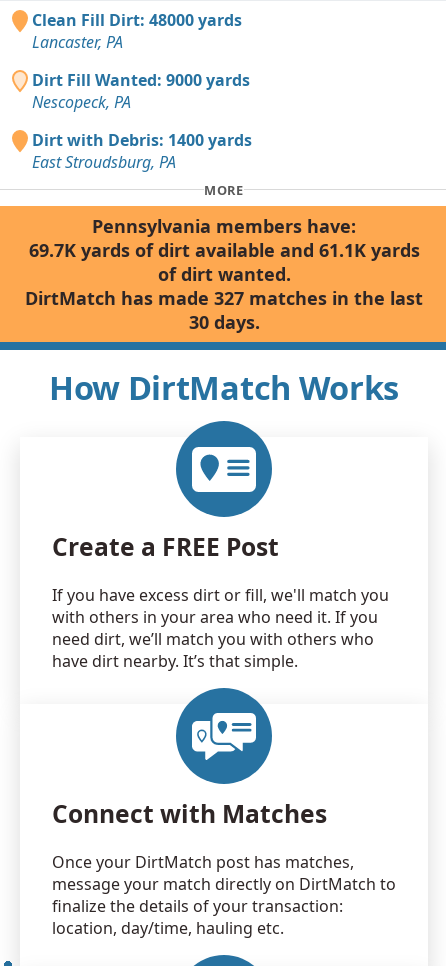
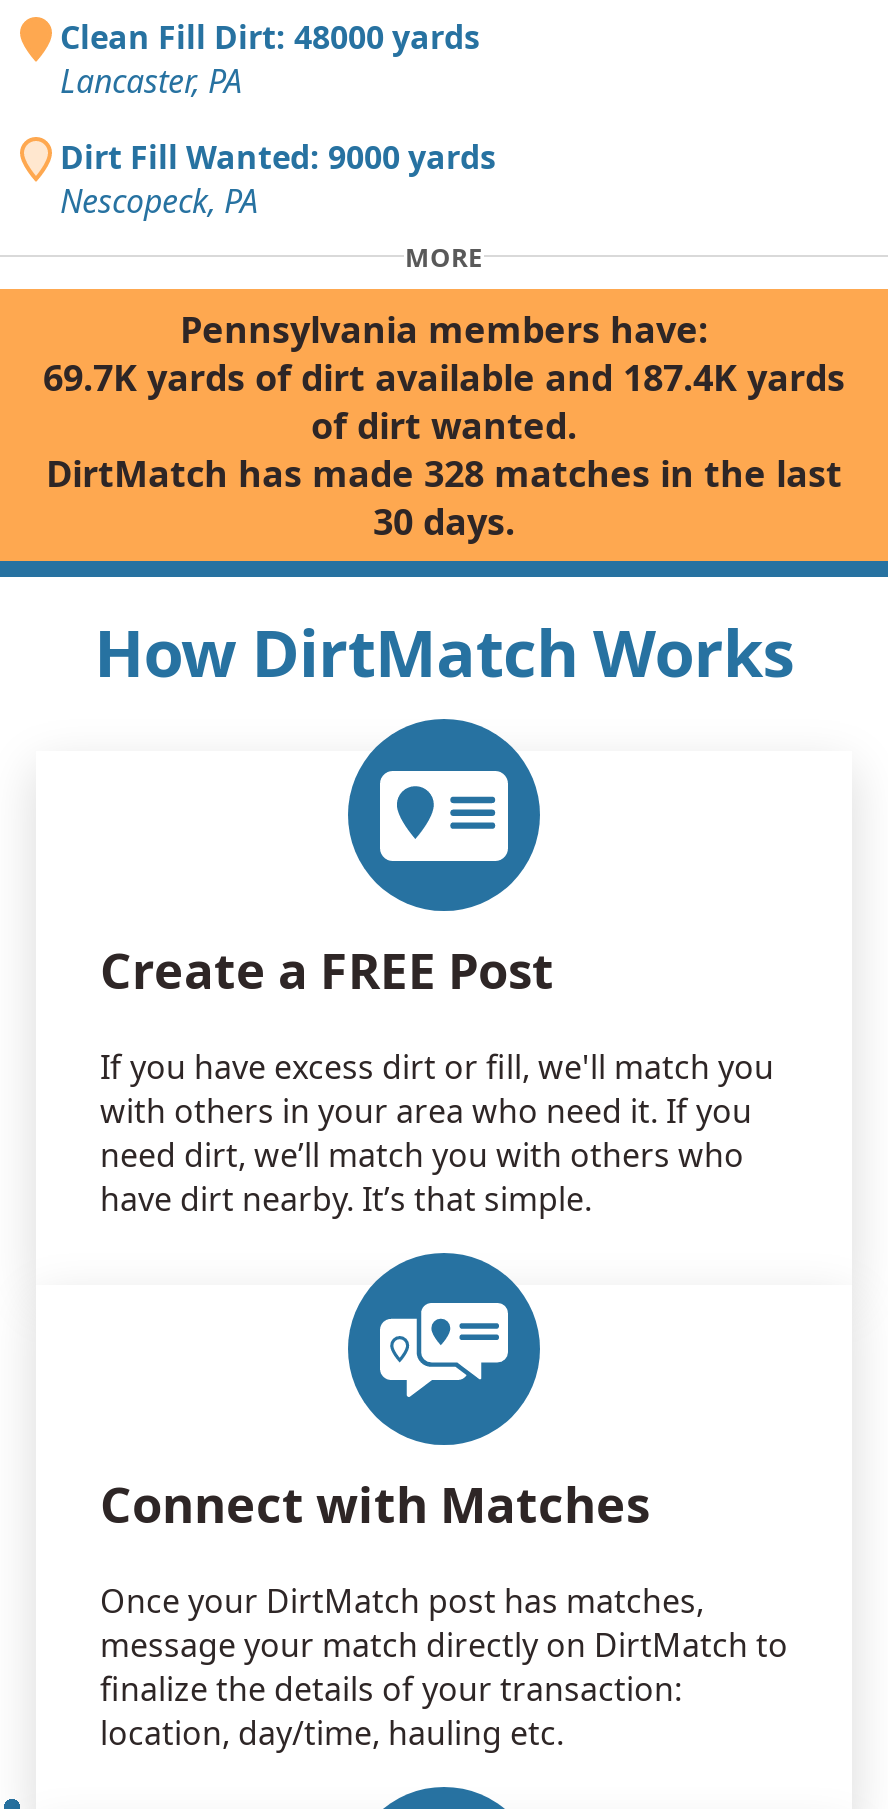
- Dirt with Debris: 1400 yards
- East Stroudsburg, PA

- 69.7K yards of dirt available and 61.1K yards
+ 69.7K yards of dirt available and 187.4K yards

- DirtMatch has made 327 matches in the last
+ DirtMatch has made 328 matches in the last
